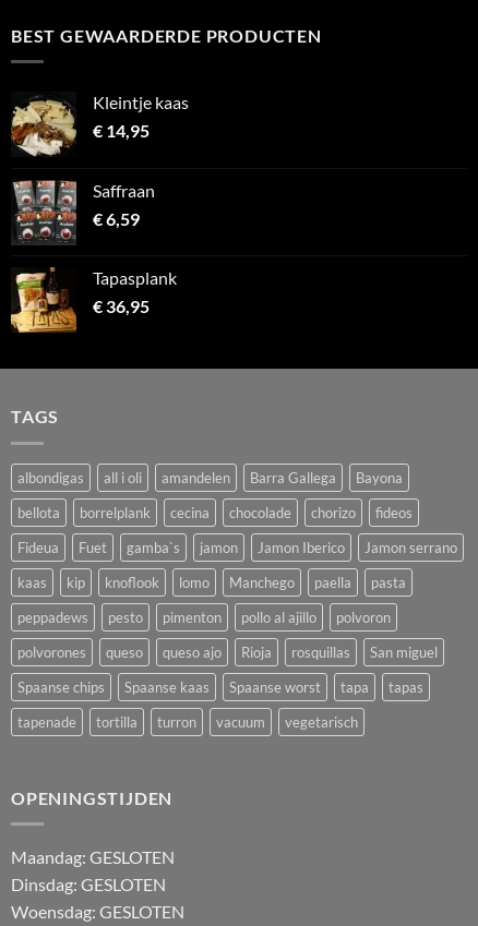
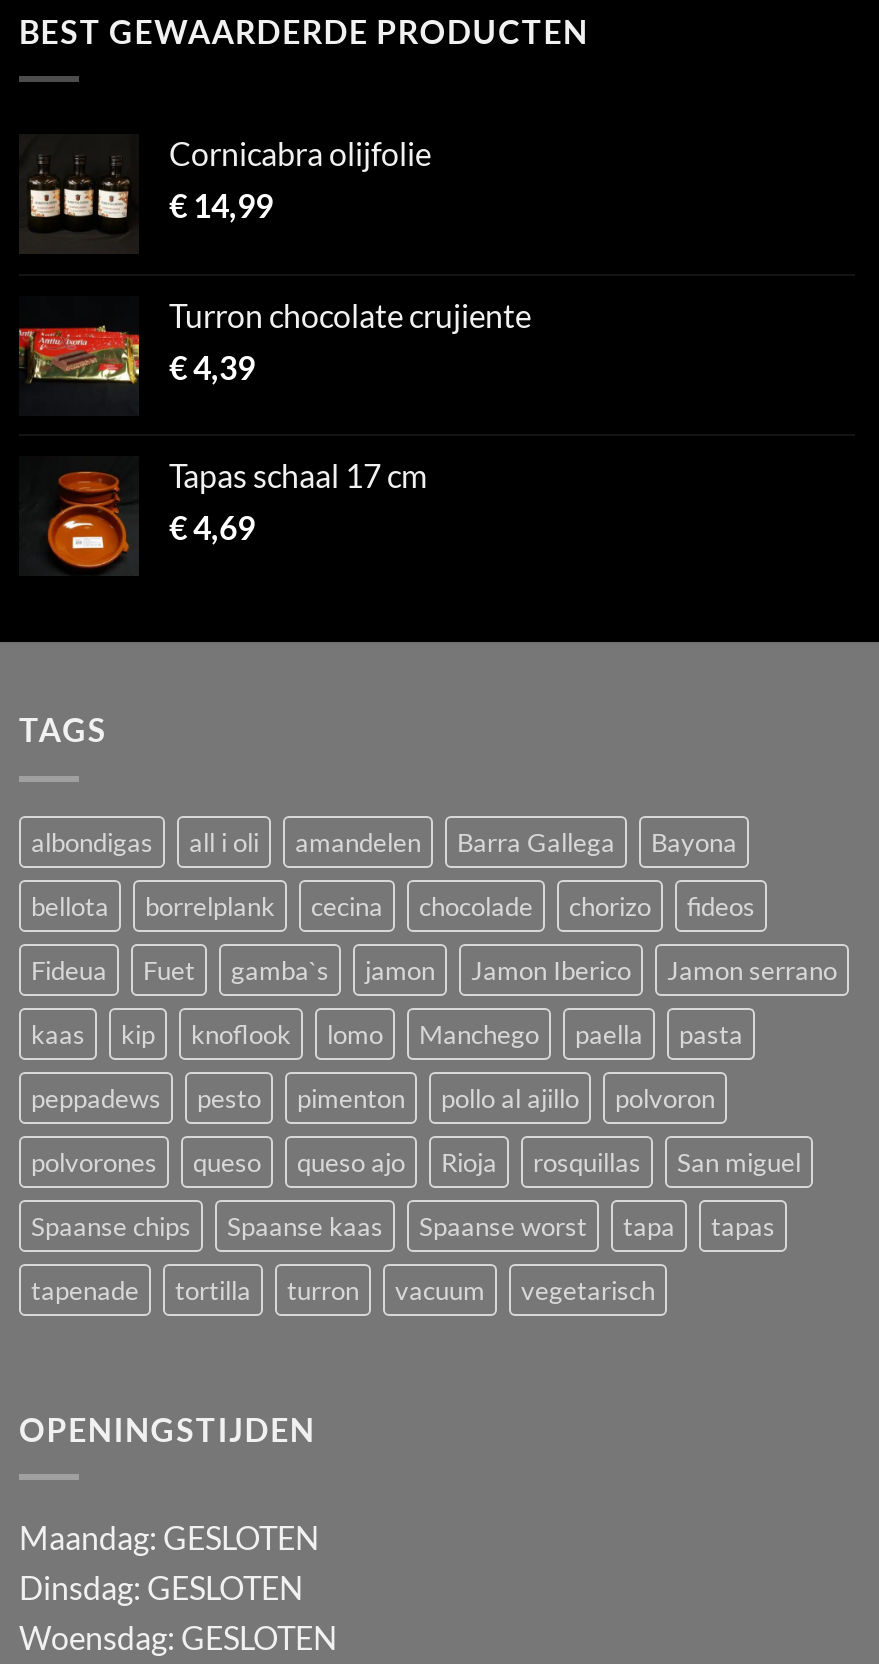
- [image]
- Kleintje kaas
- €14,95
+ [image]
+ Cornicabra olijfolie
+ €14,99

- [image]
- Saffraan
- €6,59
+ [image]
+ Turron chocolate crujiente
+ €4,39

- [image]
- Tapasplank
- €36,95
+ [image]
+ Tapas schaal 17 cm
+ €4,69
